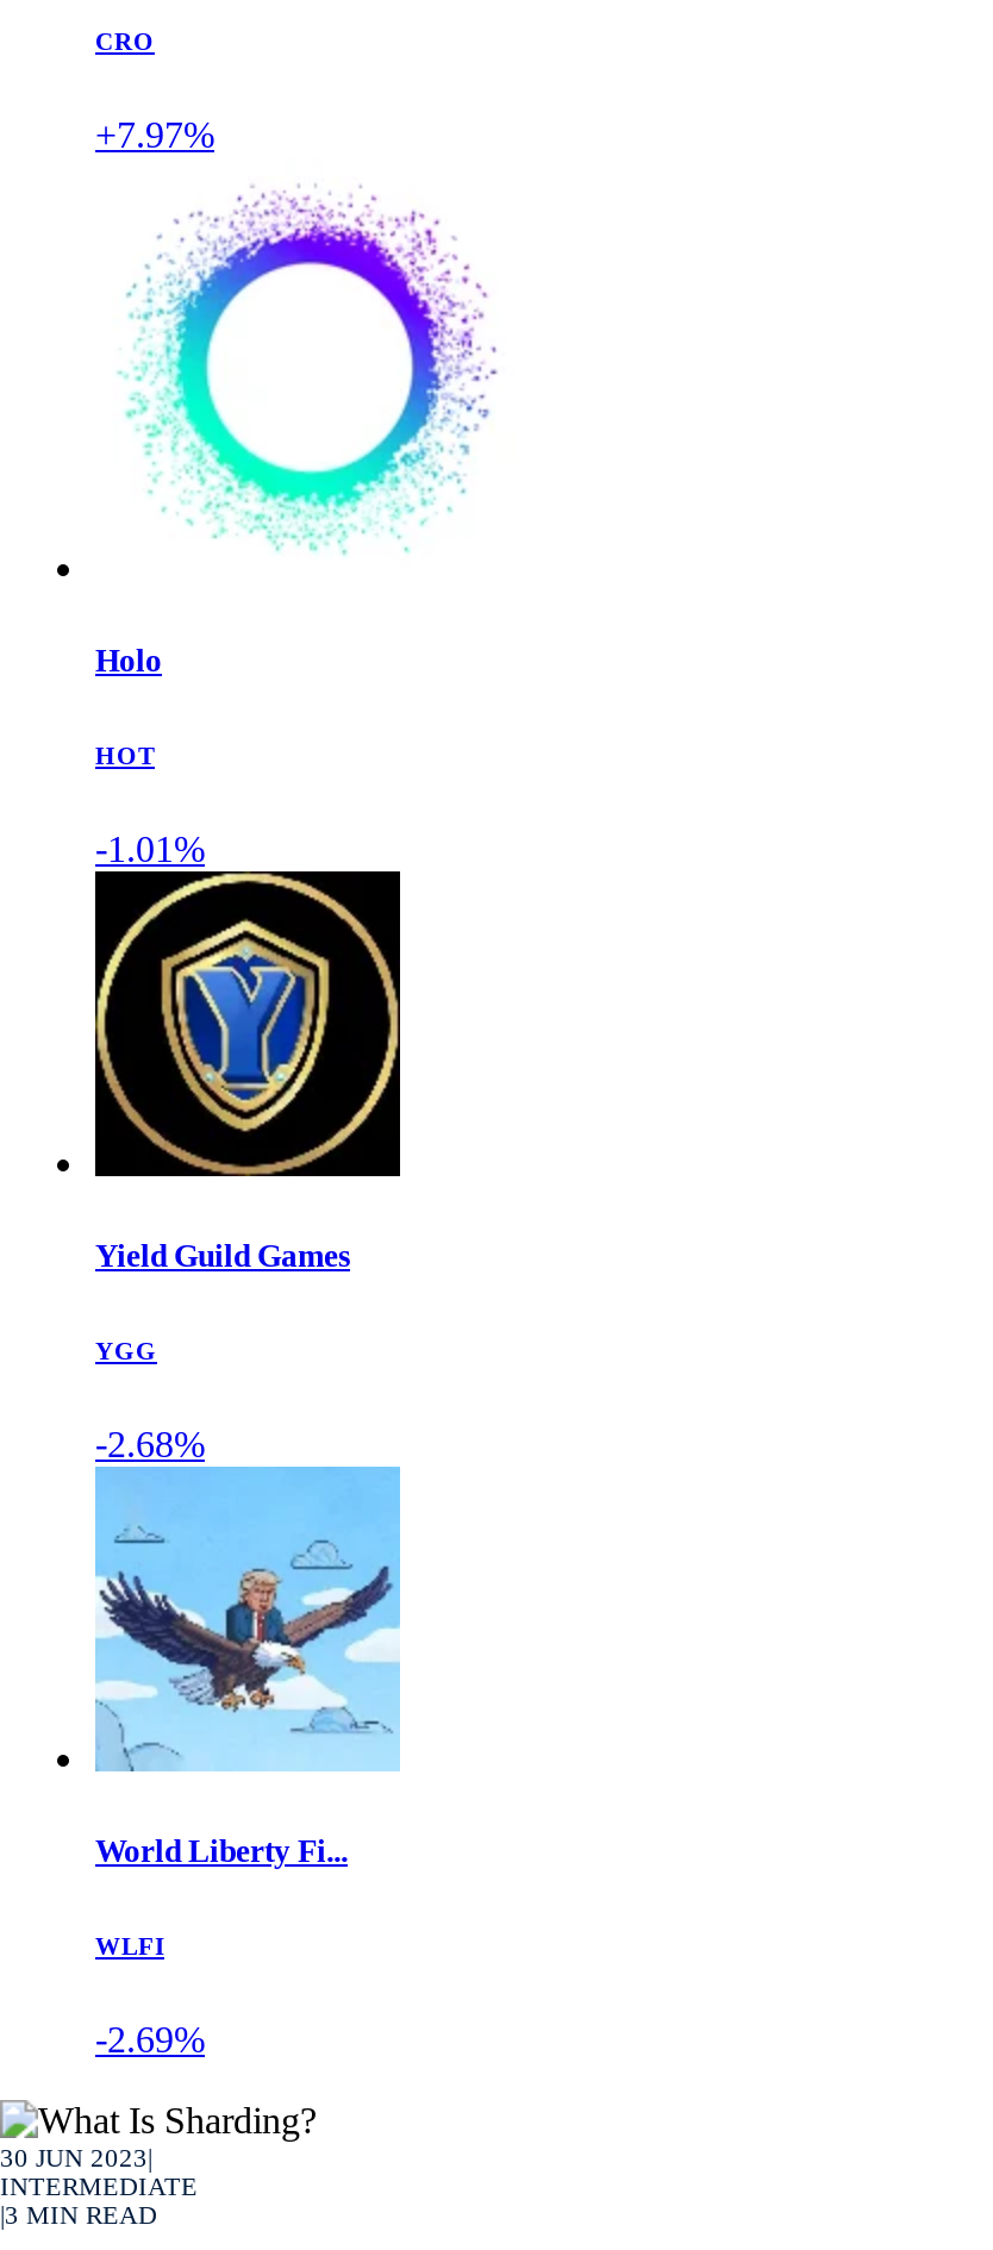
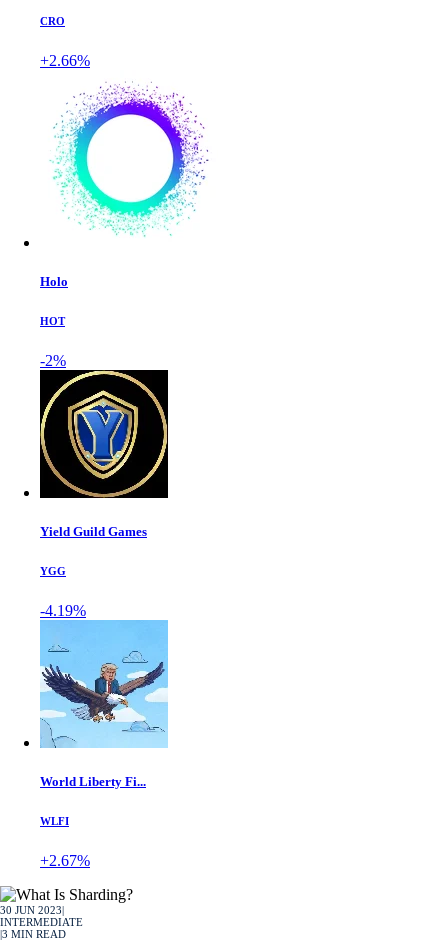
- +7.97%
+ +2.66%

- -1.01%
+ -2%

- -2.68%
+ -4.19%

- -2.69%
+ +2.67%
